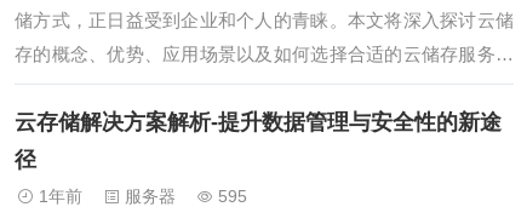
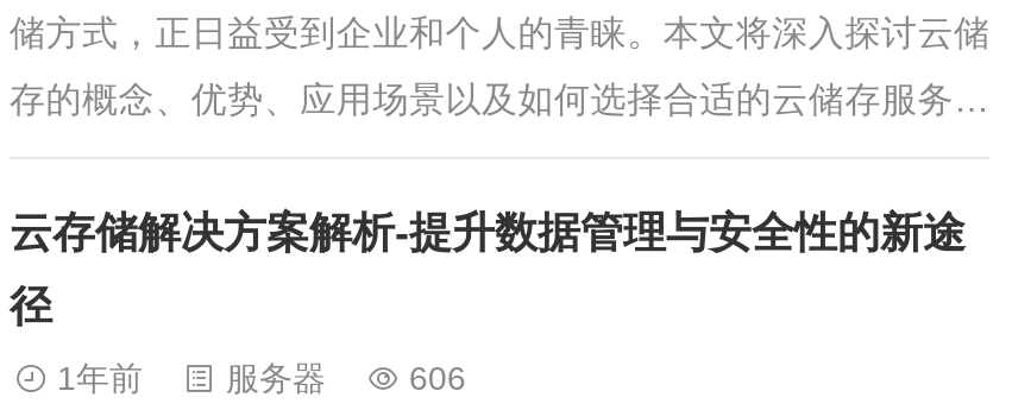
- 595
+ 606
